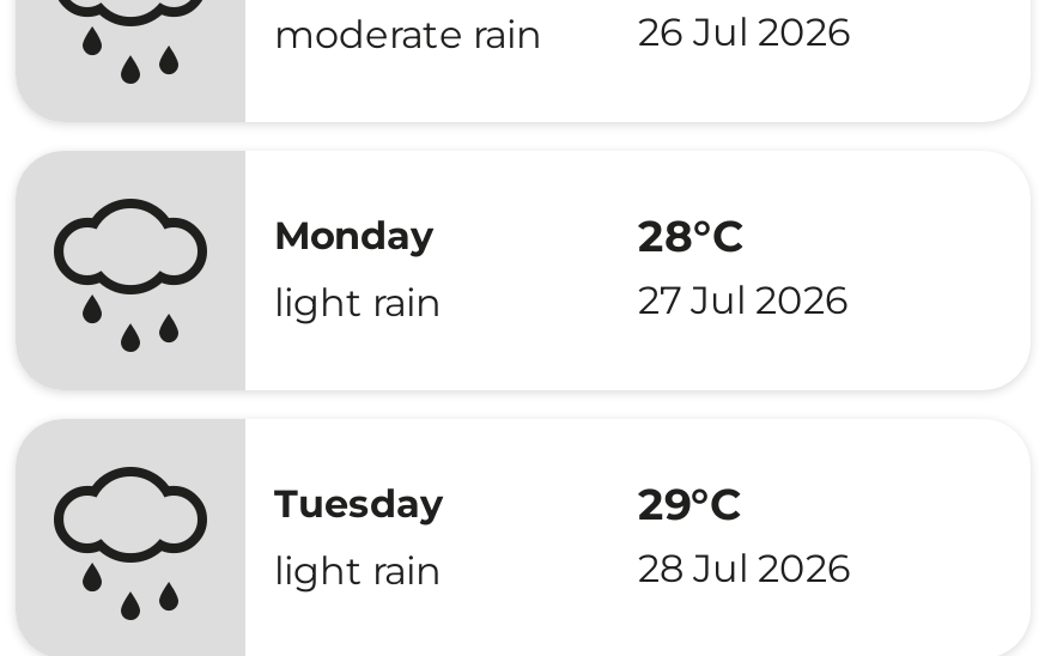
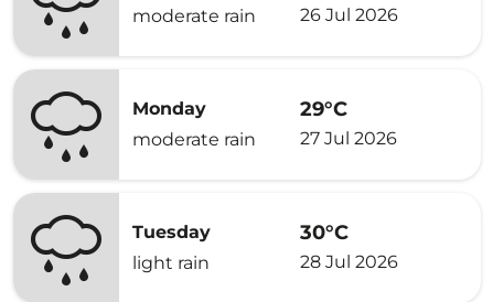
- 28°C
+ 29°C

- light rain
+ moderate rain

- 29°C
+ 30°C
